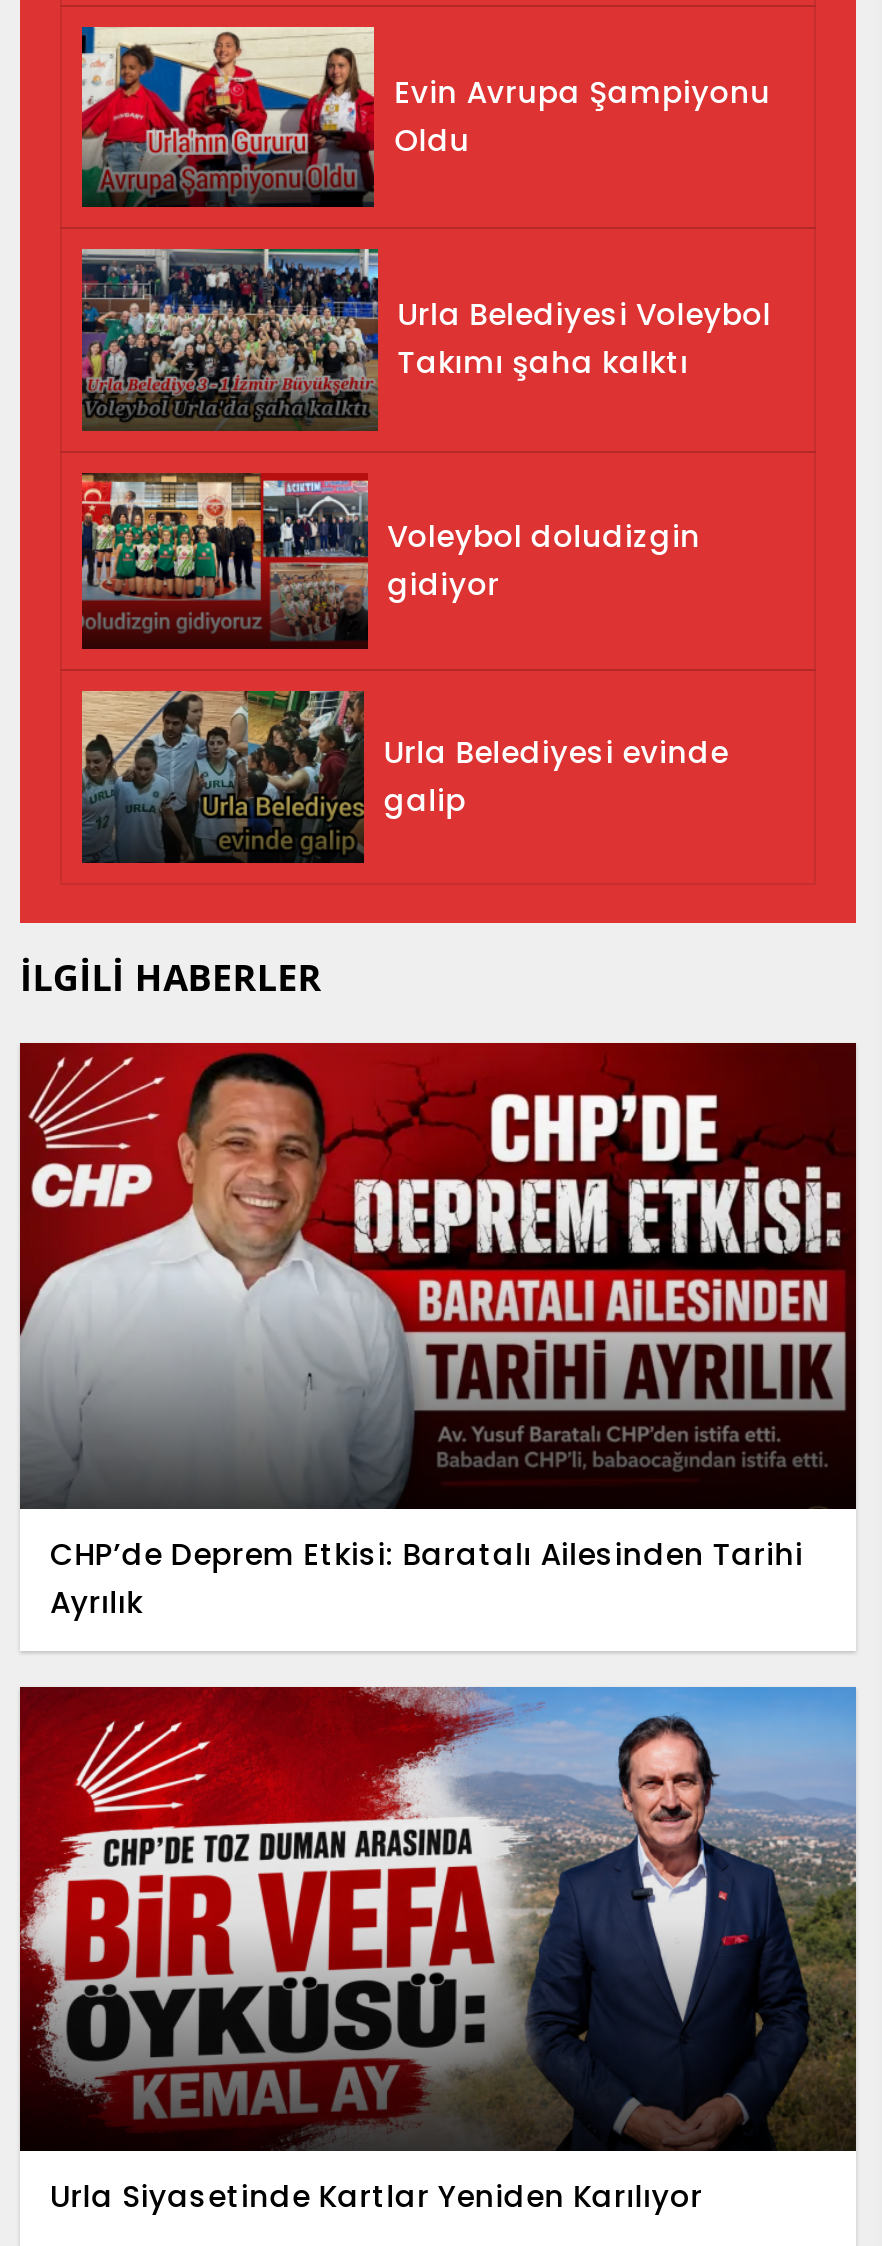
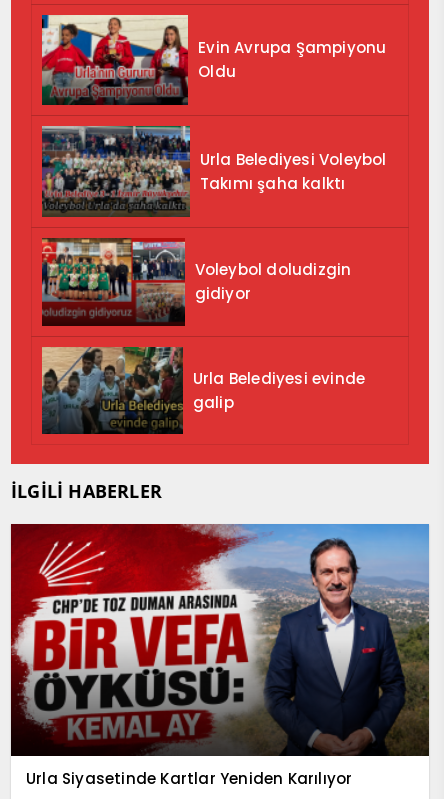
- [image]
- CHP’de Deprem Etkisi: Baratalı Ailesinden Tarihi
- Ayrılık
